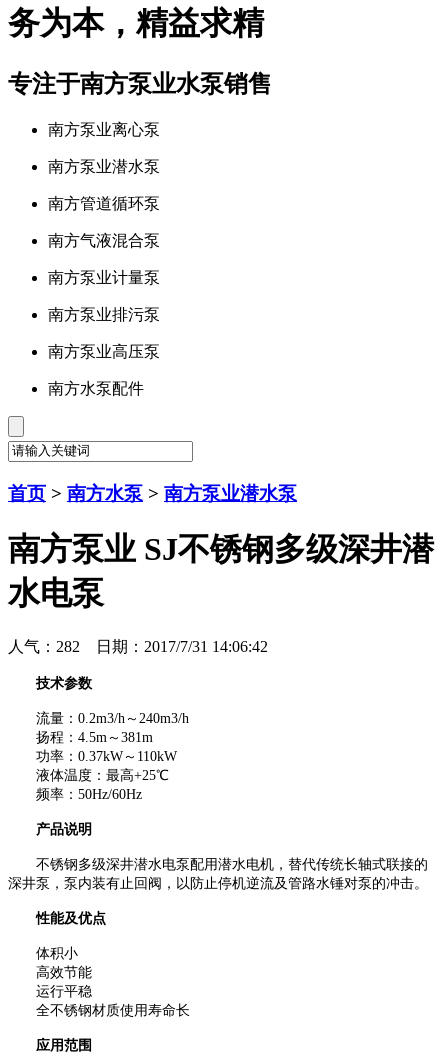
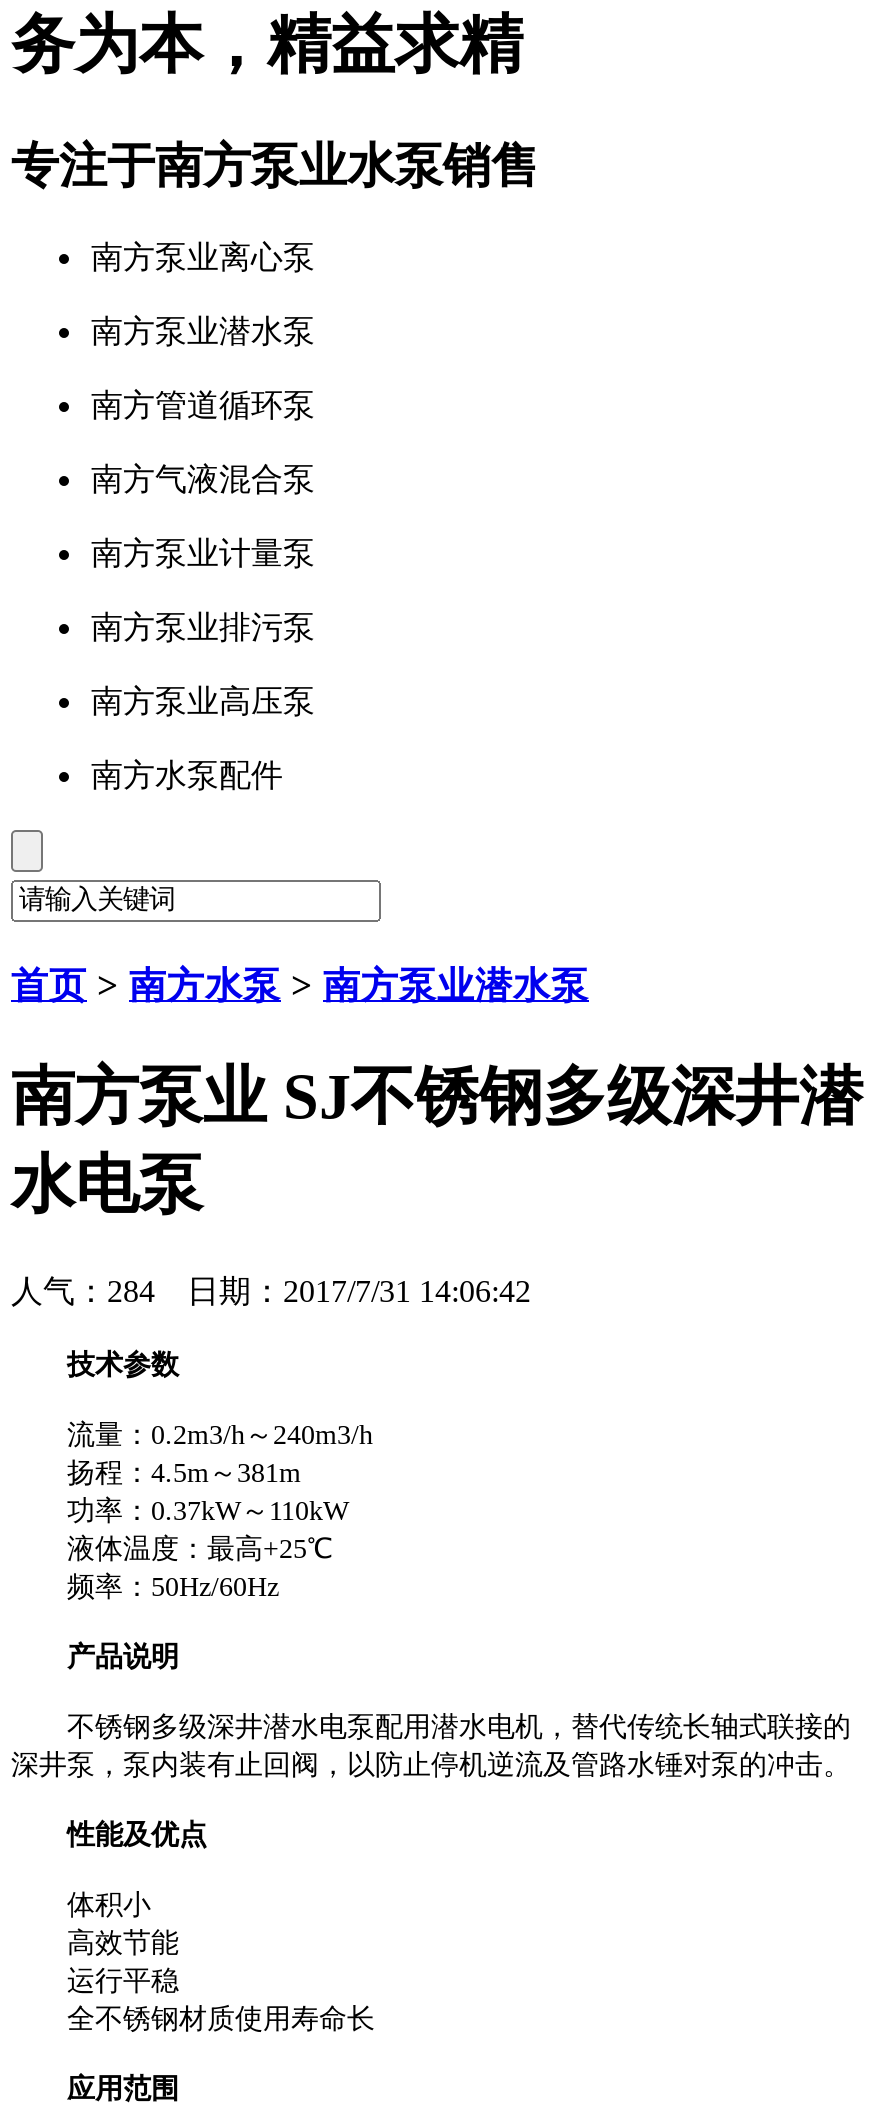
- 人气：282日期：2017/7/31 14:06:42
+ 人气：284日期：2017/7/31 14:06:42
